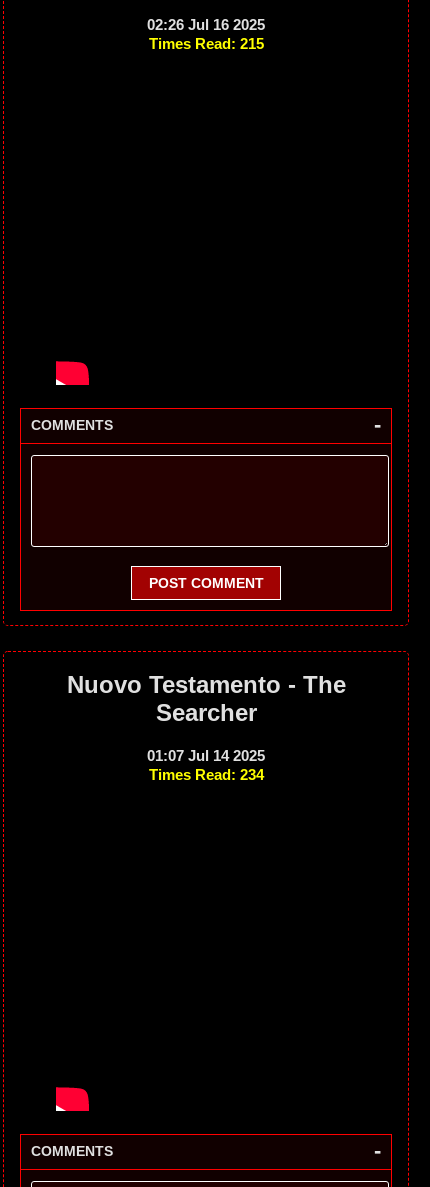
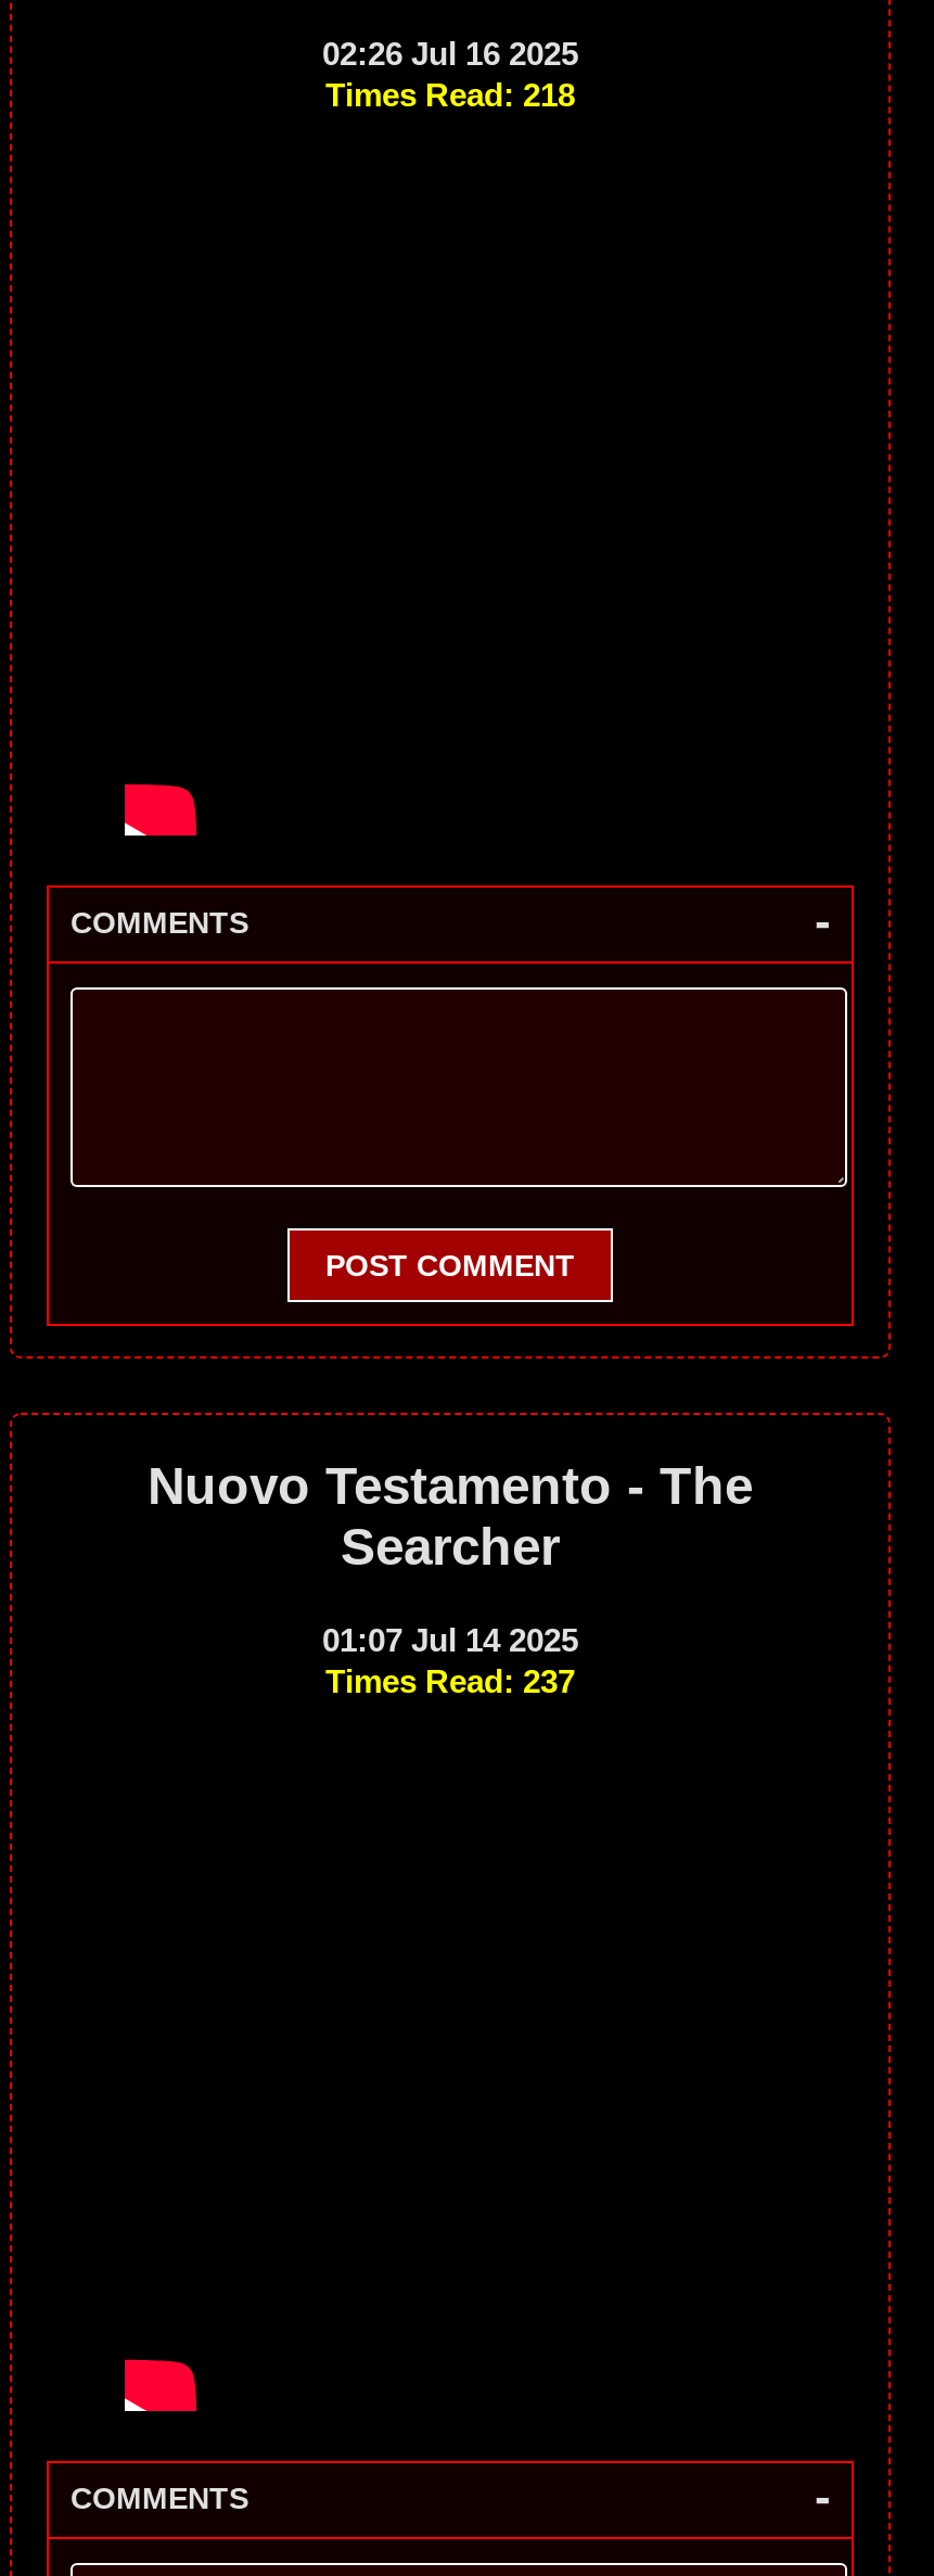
- Times Read: 215
+ Times Read: 218

- Times Read: 234
+ Times Read: 237
